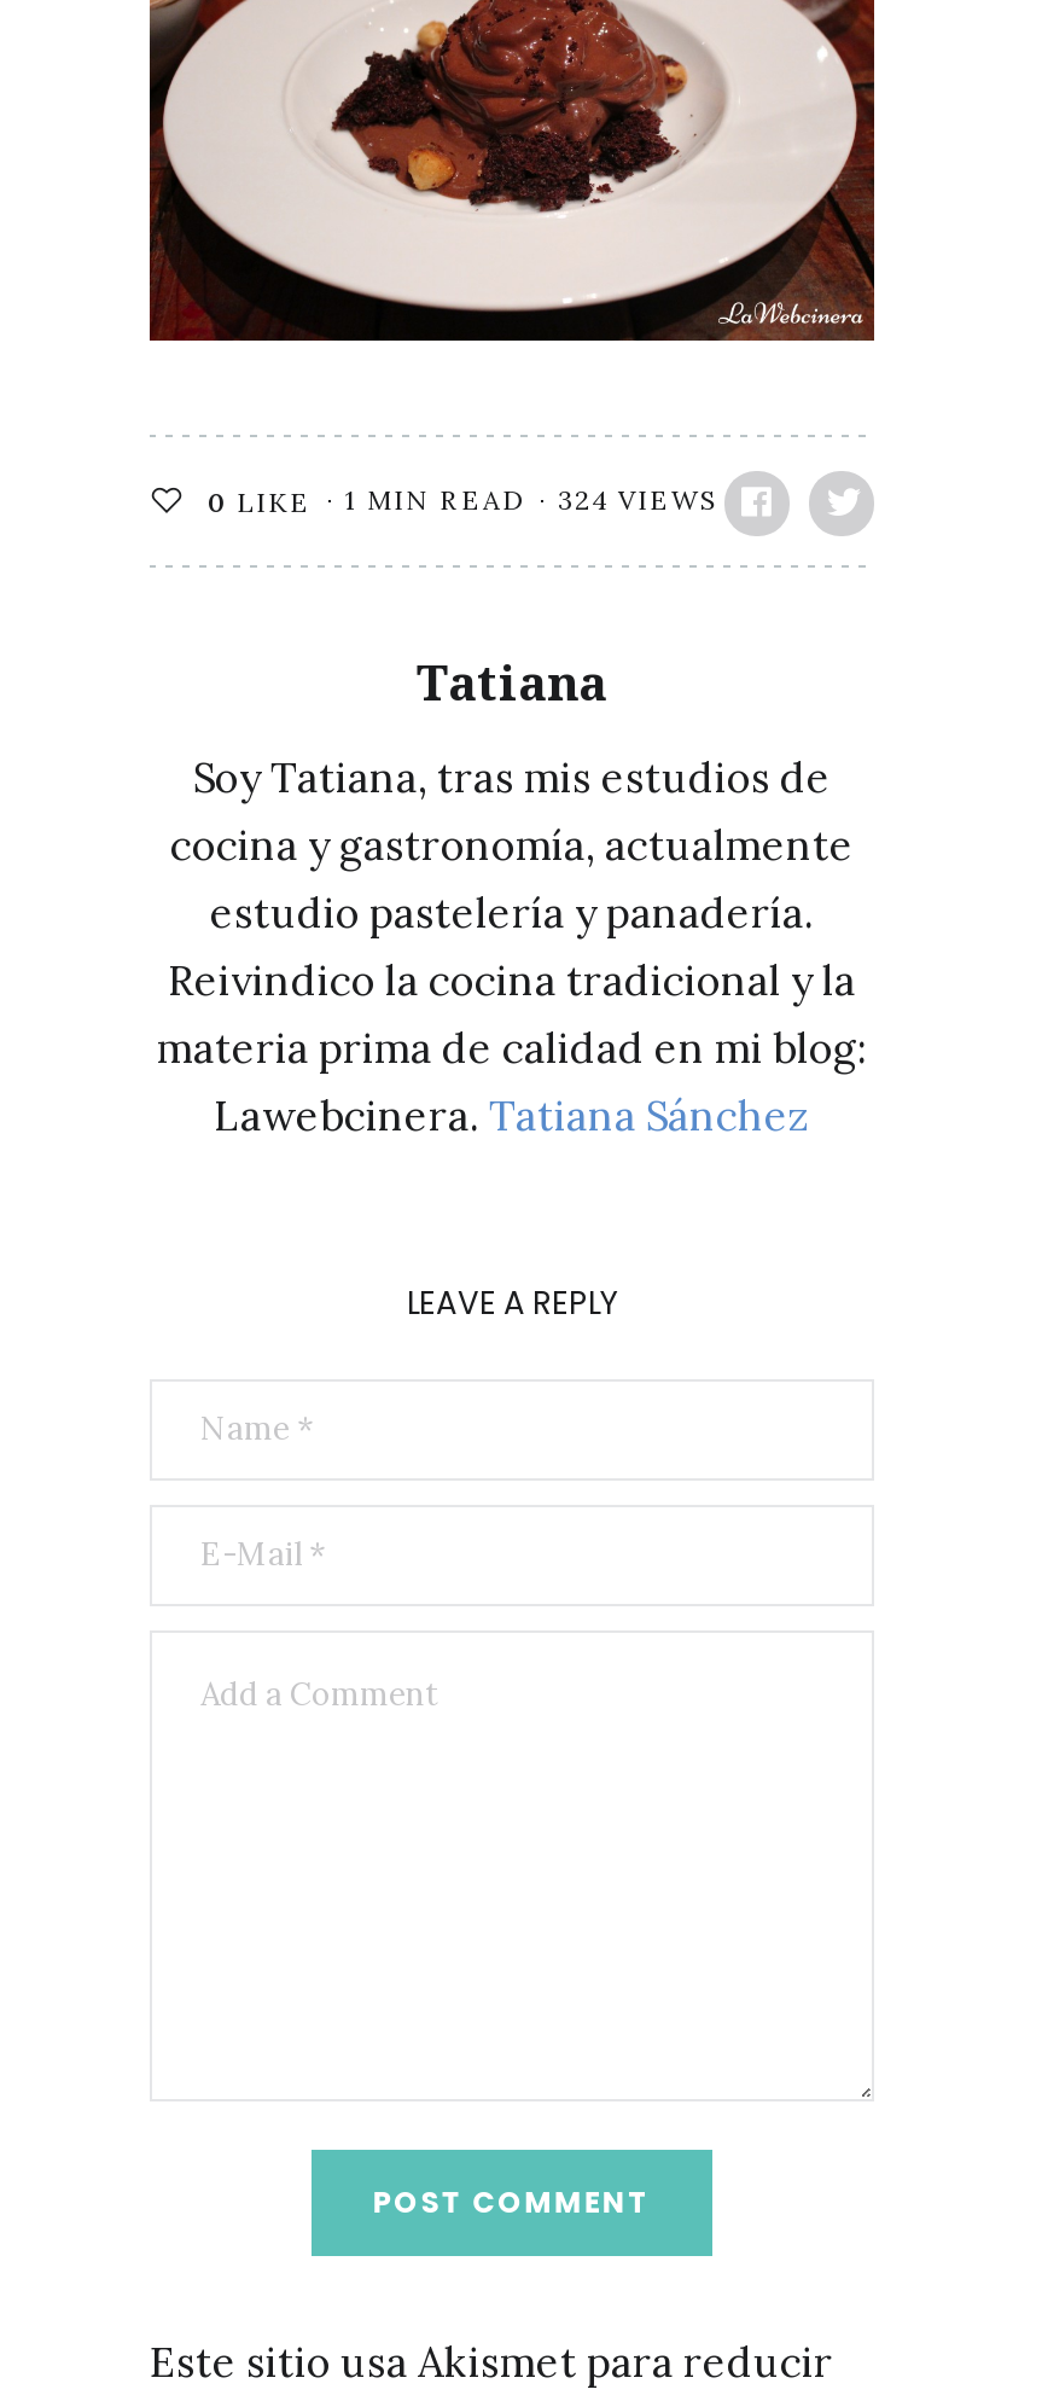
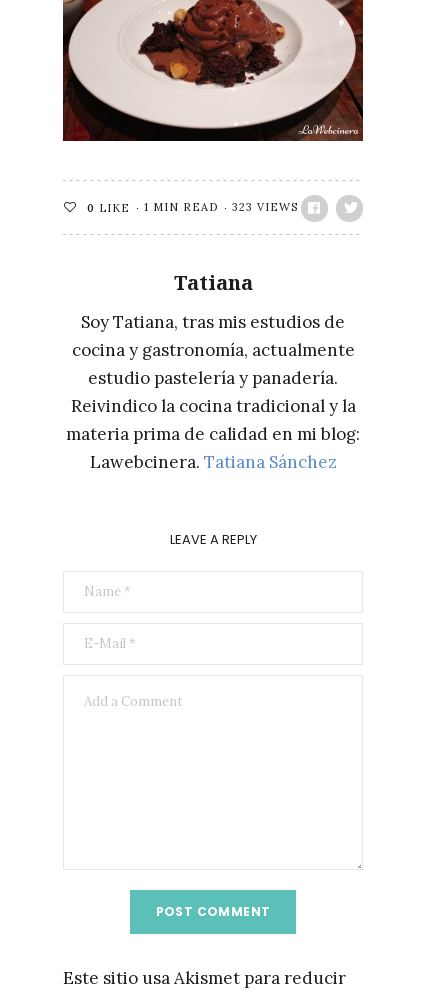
- 0 LIKE 1 MIN READ 324 VIEWS
+ 0 LIKE 1 MIN READ 323 VIEWS
